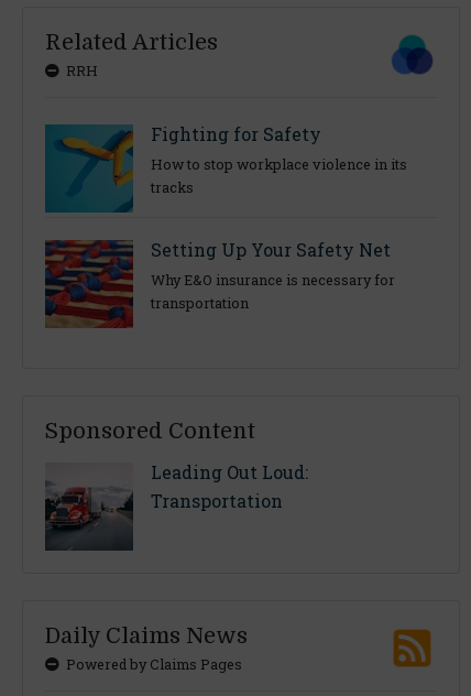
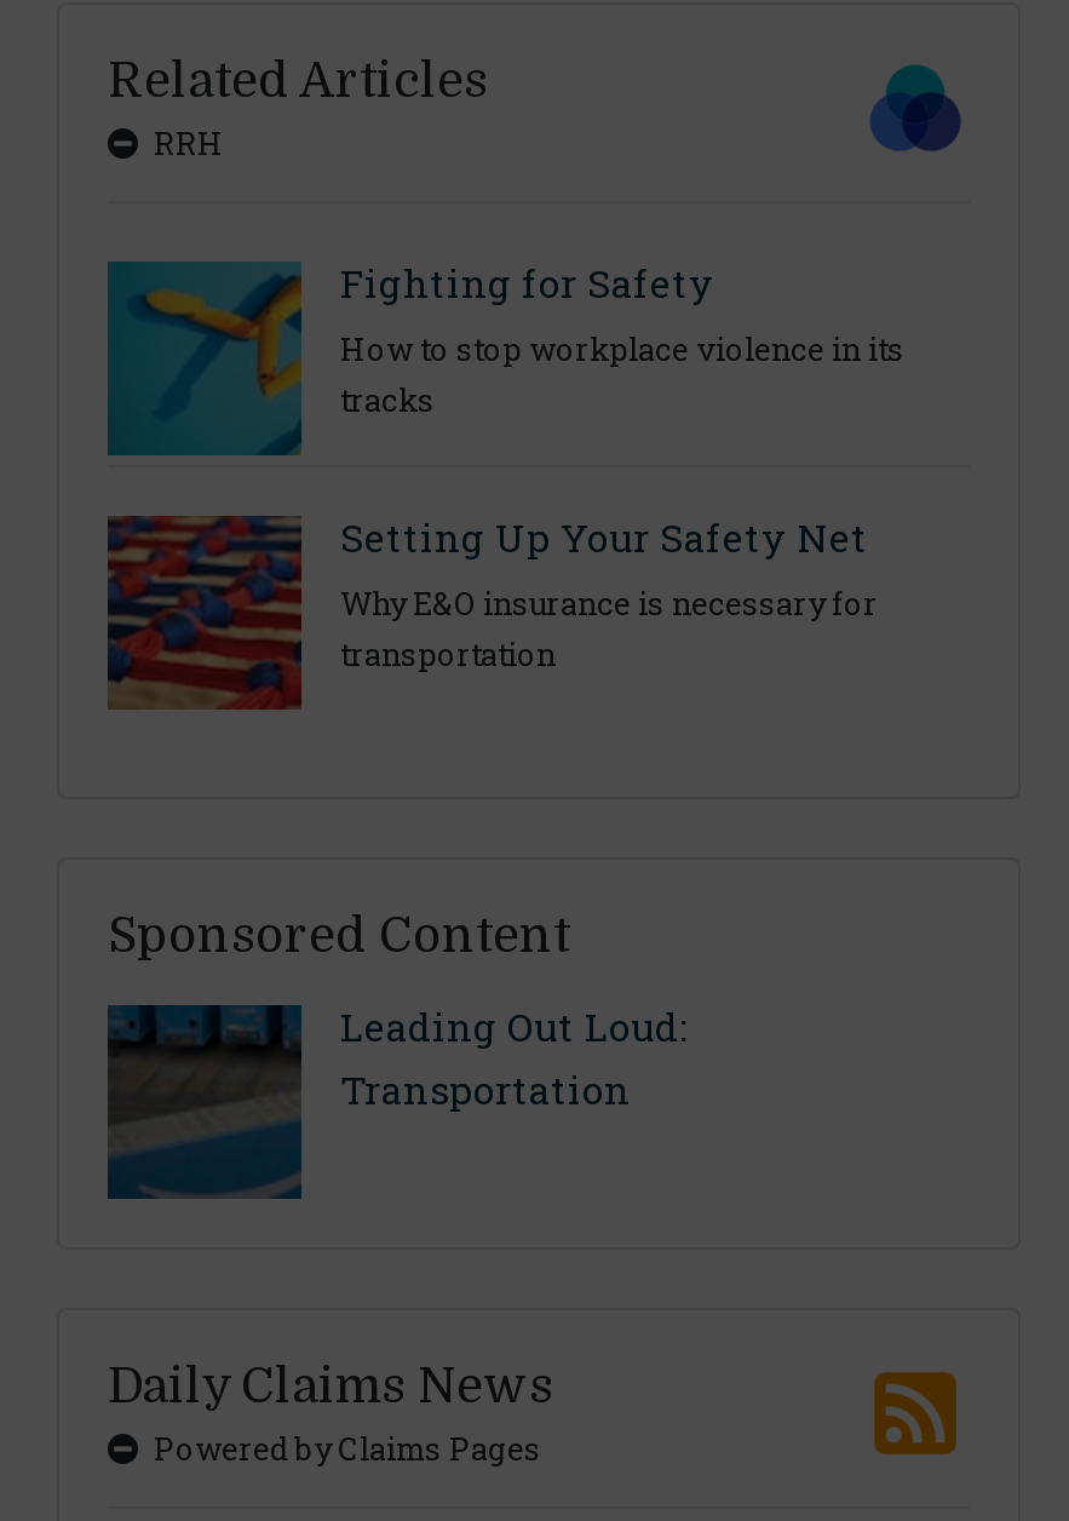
- [image]
+ [image]
